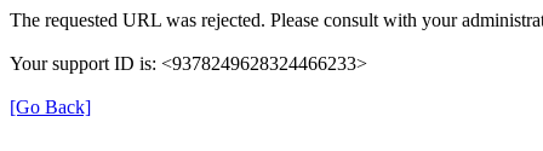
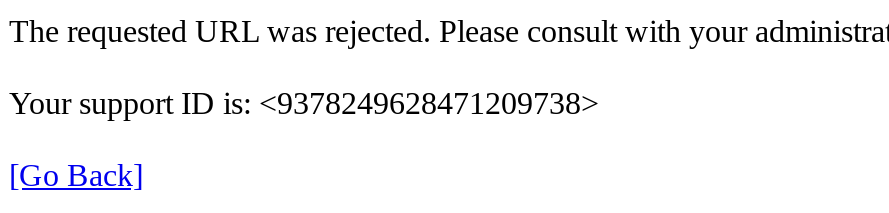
- Your support ID is: <9378249628324466233>
+ Your support ID is: <9378249628471209738>
